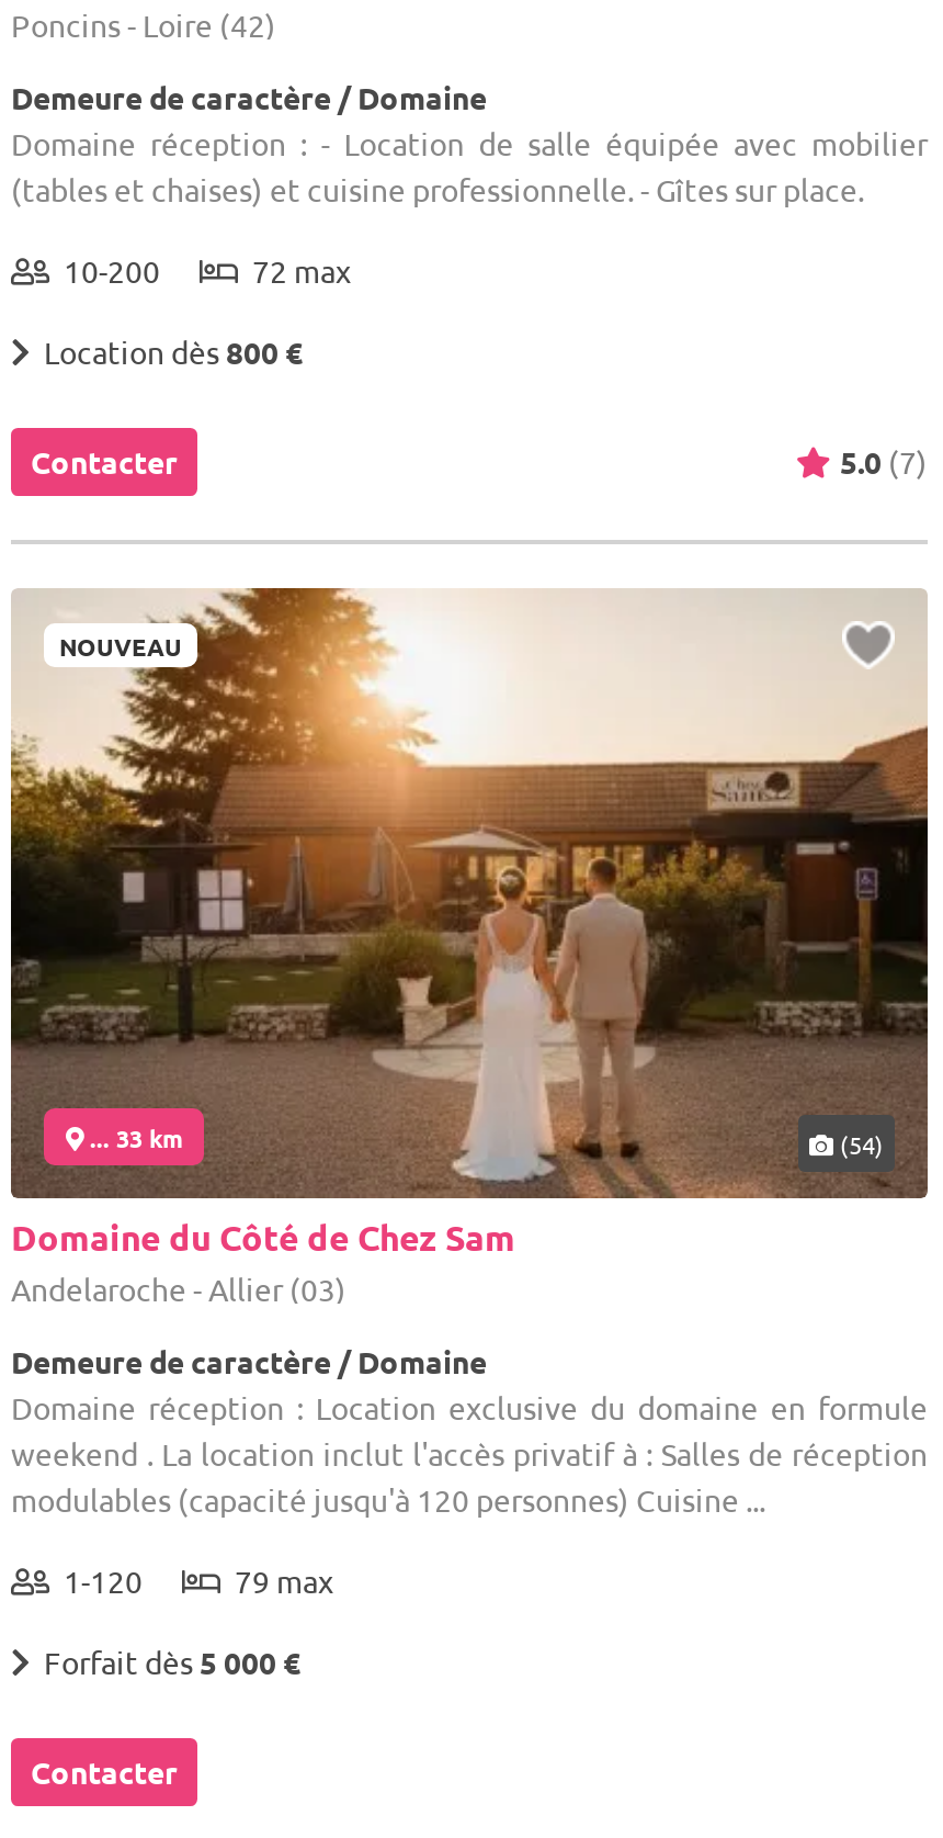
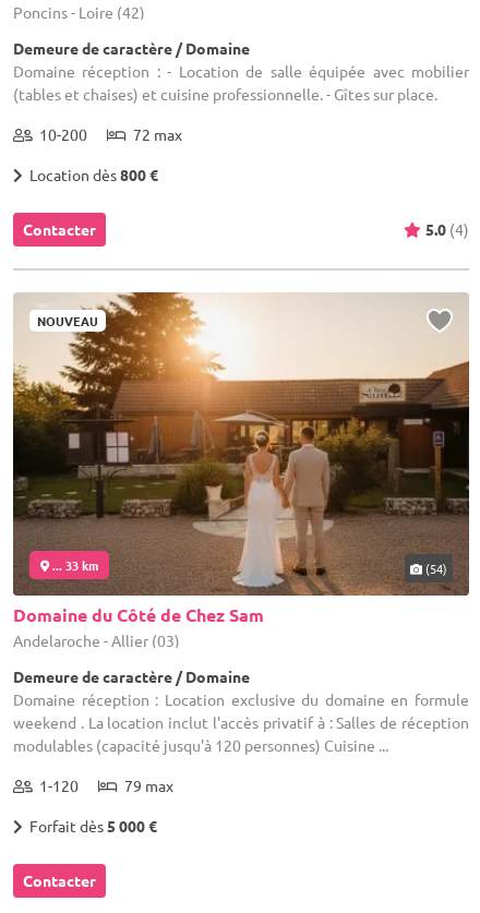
- 5.0 (7)
+ 5.0 (4)
